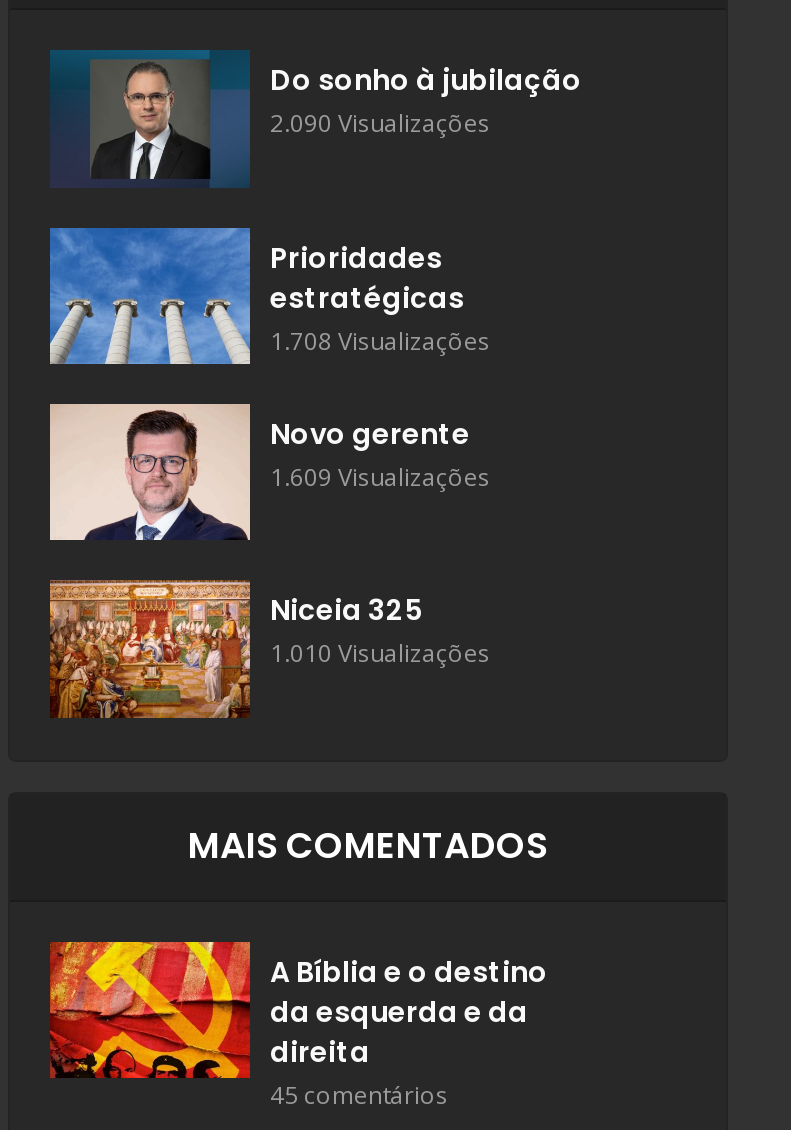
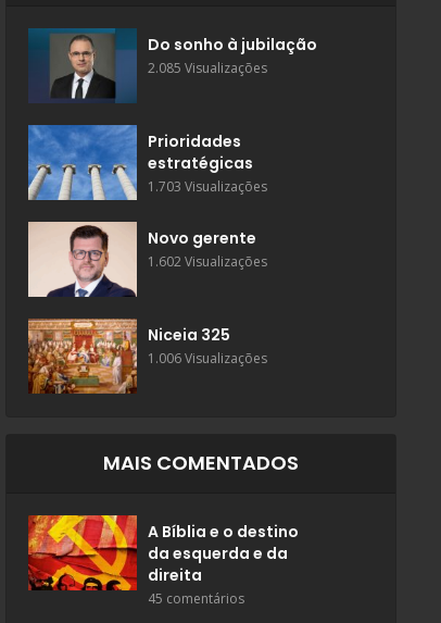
- 2.090 Visualizações
+ 2.085 Visualizações

- 1.708 Visualizações
+ 1.703 Visualizações

- 1.609 Visualizações
+ 1.602 Visualizações

- 1.010 Visualizações
+ 1.006 Visualizações
